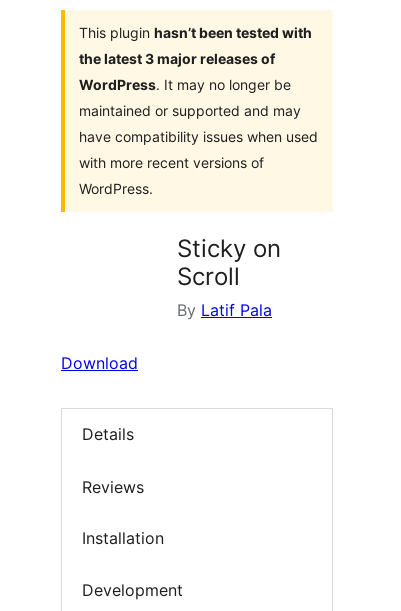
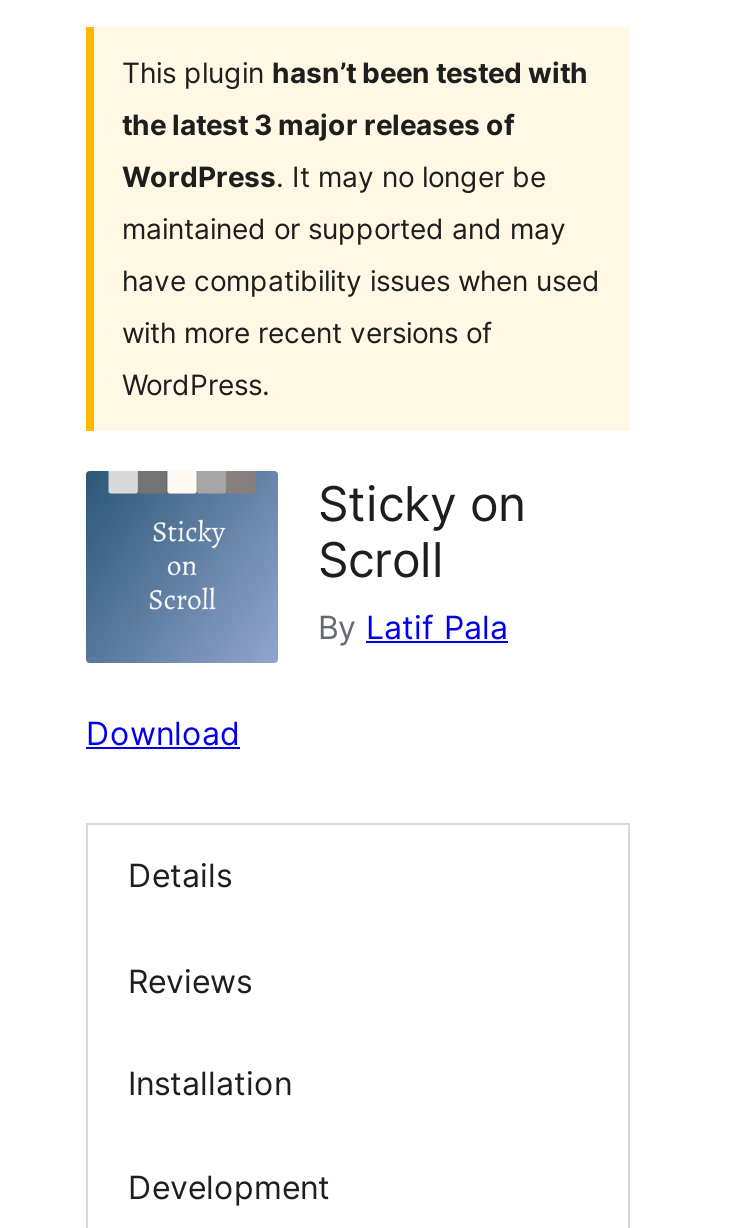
+ [image]
